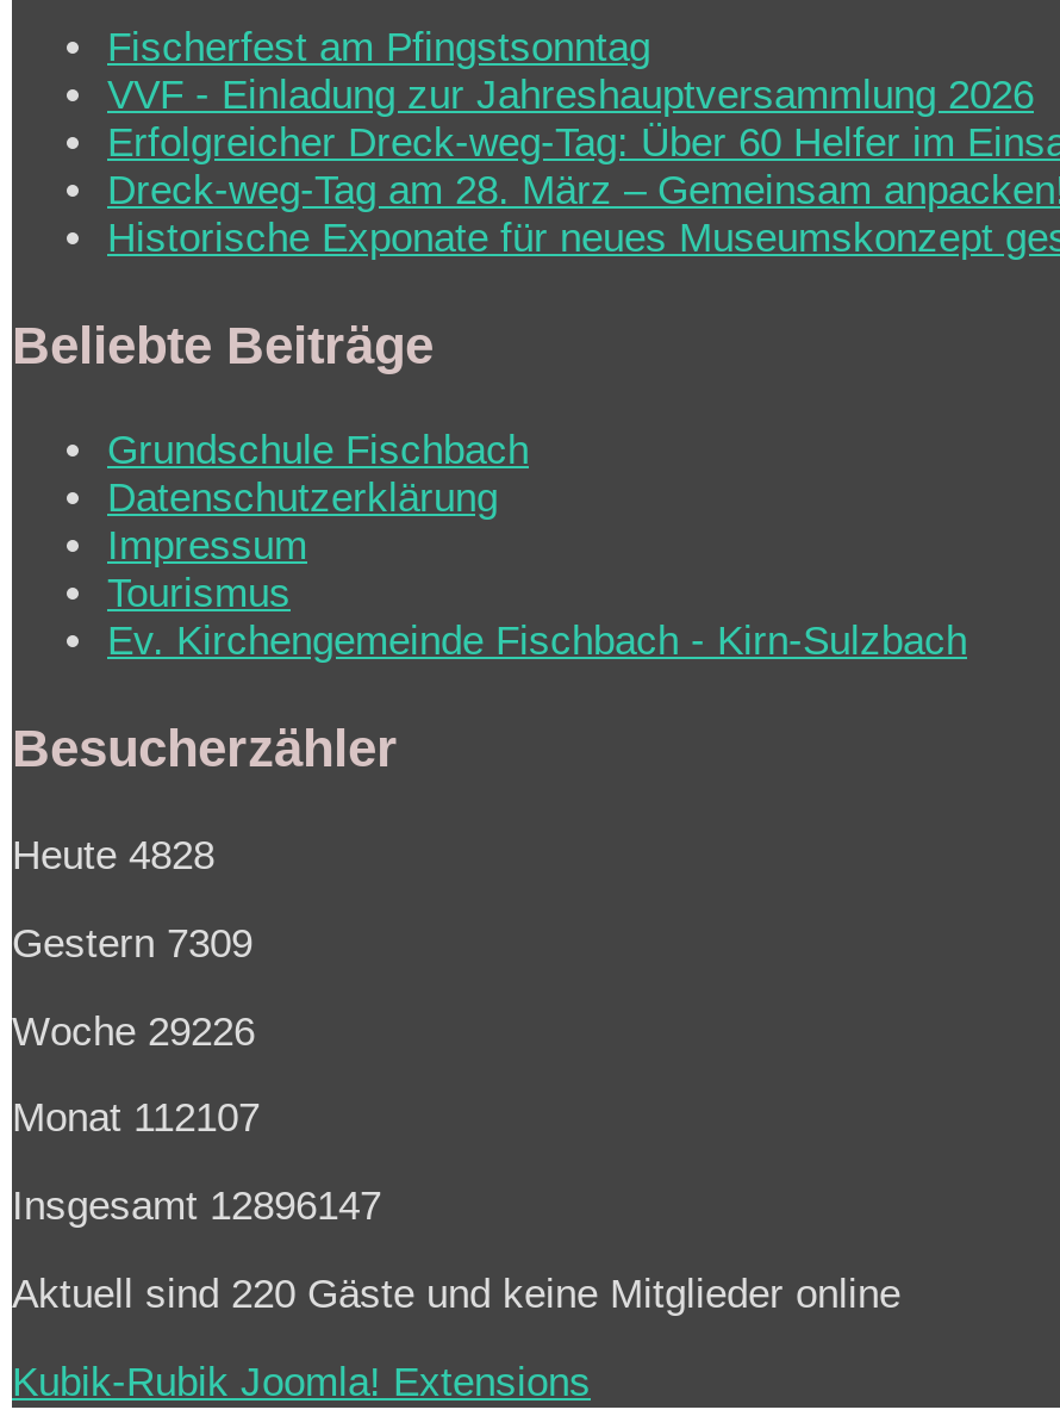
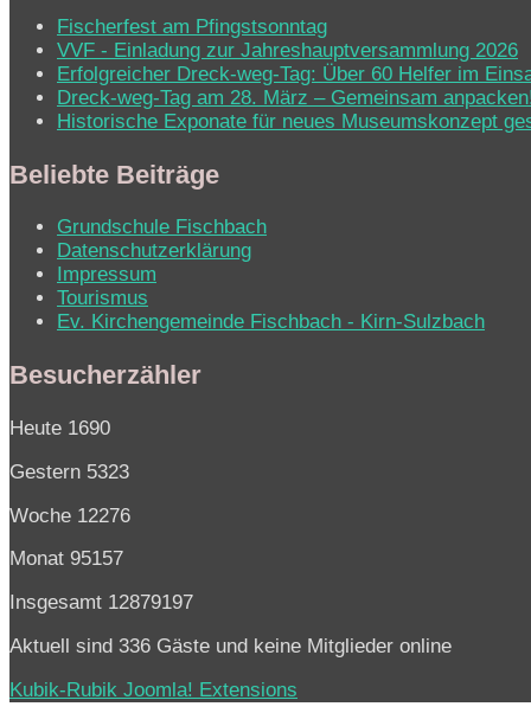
- Heute 4828
+ Heute 1690

- Gestern 7309
+ Gestern 5323

- Woche 29226
+ Woche 12276

- Monat 112107
+ Monat 95157

- Insgesamt 12896147
+ Insgesamt 12879197

- Aktuell sind 220 Gäste und keine Mitglieder online
+ Aktuell sind 336 Gäste und keine Mitglieder online
